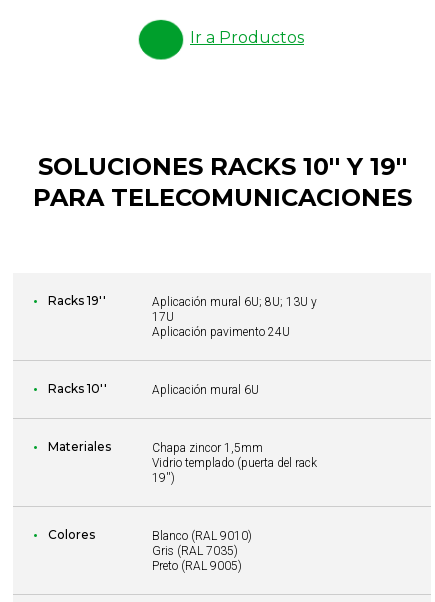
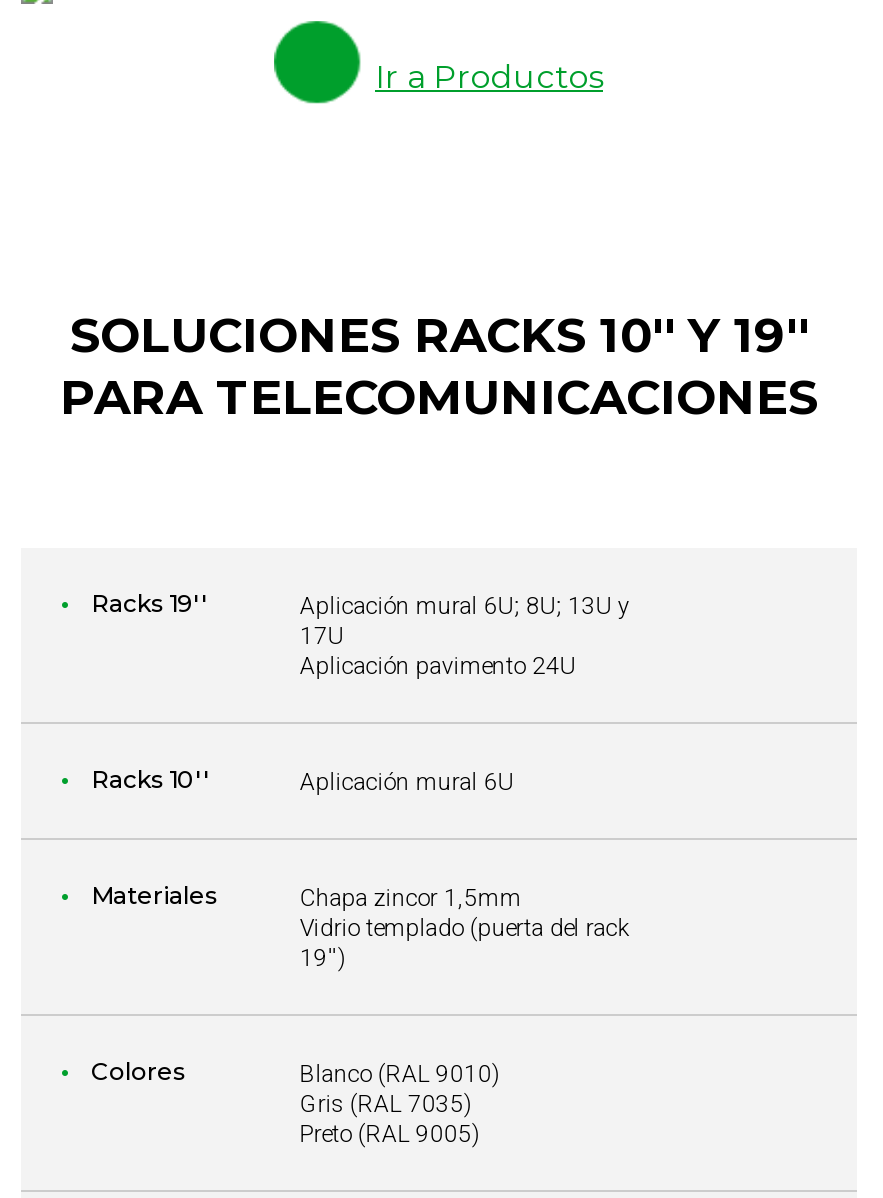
- [image]
+ [image]
